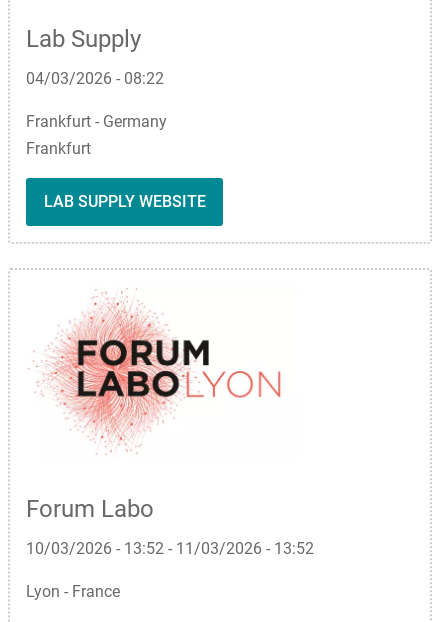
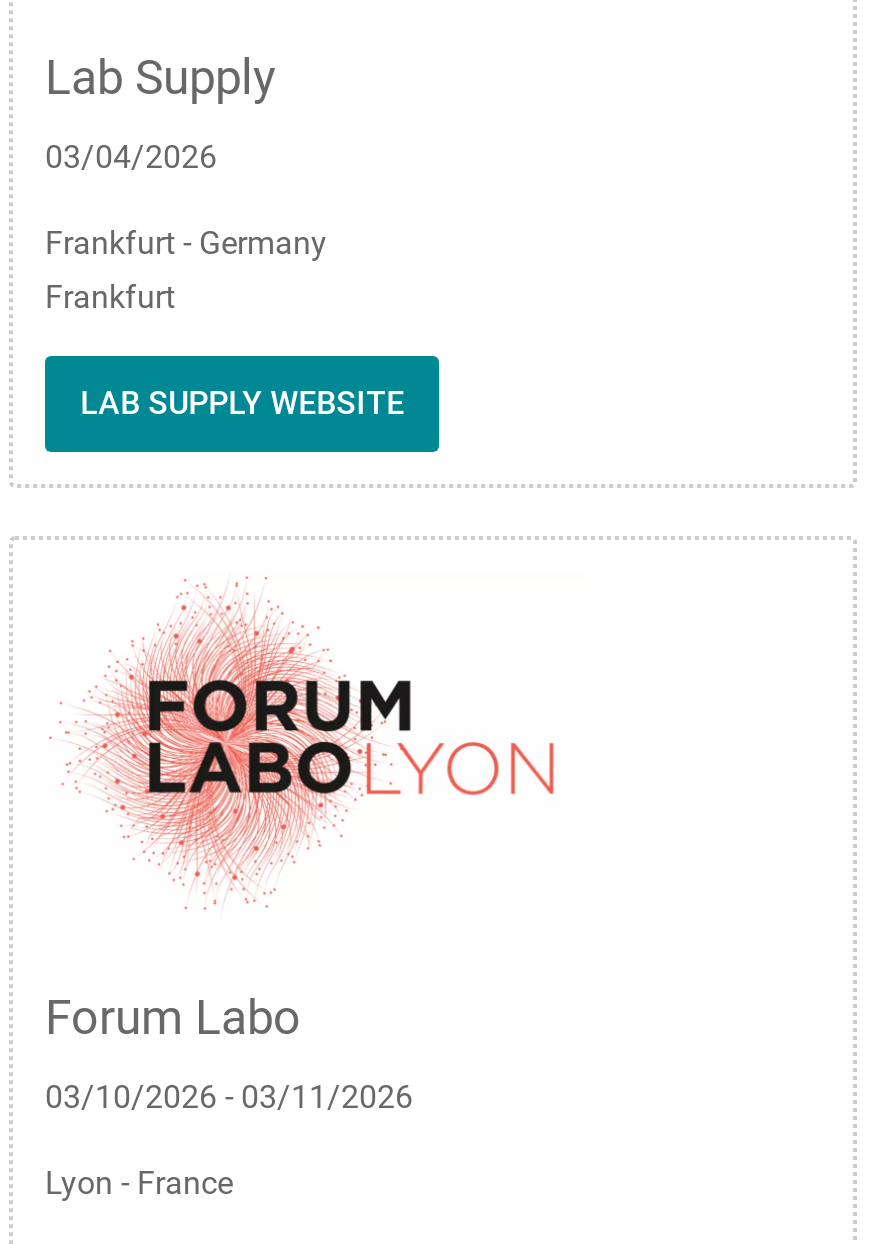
- 04/03/2026 - 08:22
+ 03/04/2026

- 10/03/2026 - 13:52 - 11/03/2026 - 13:52
+ 03/10/2026 - 03/11/2026
